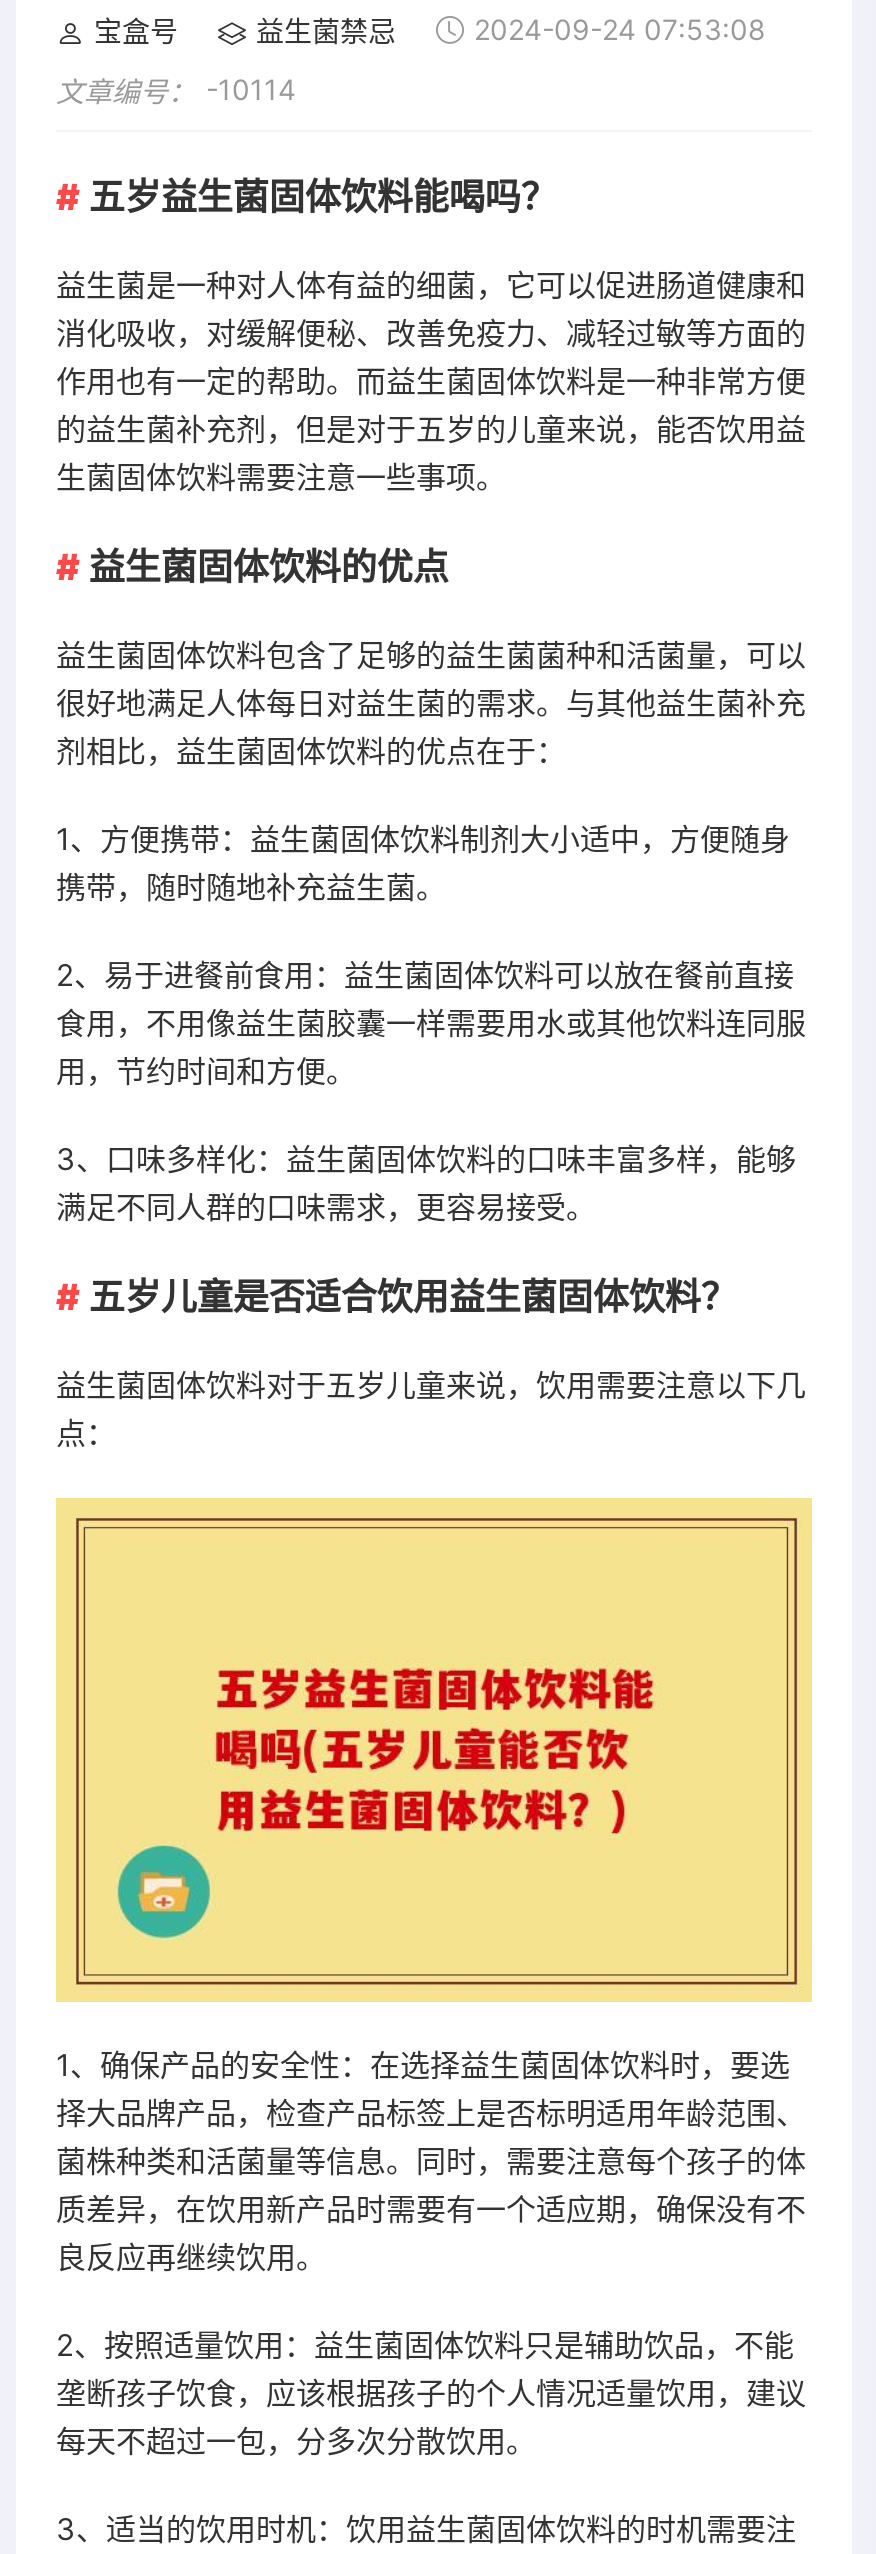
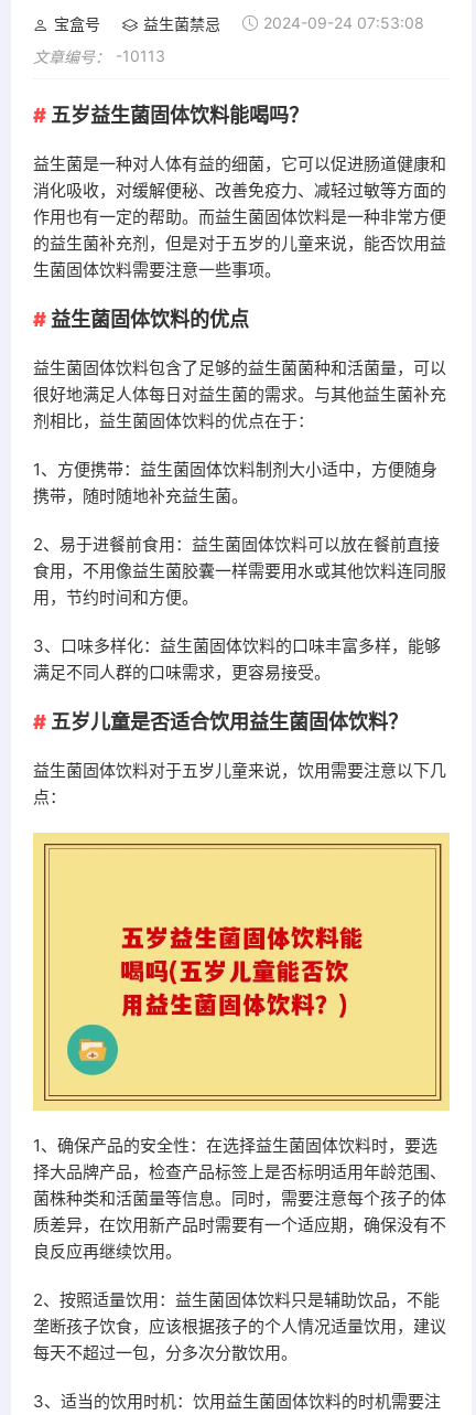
- 文章编号： -10114
+ 文章编号： -10113
